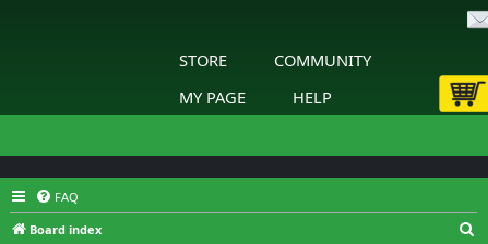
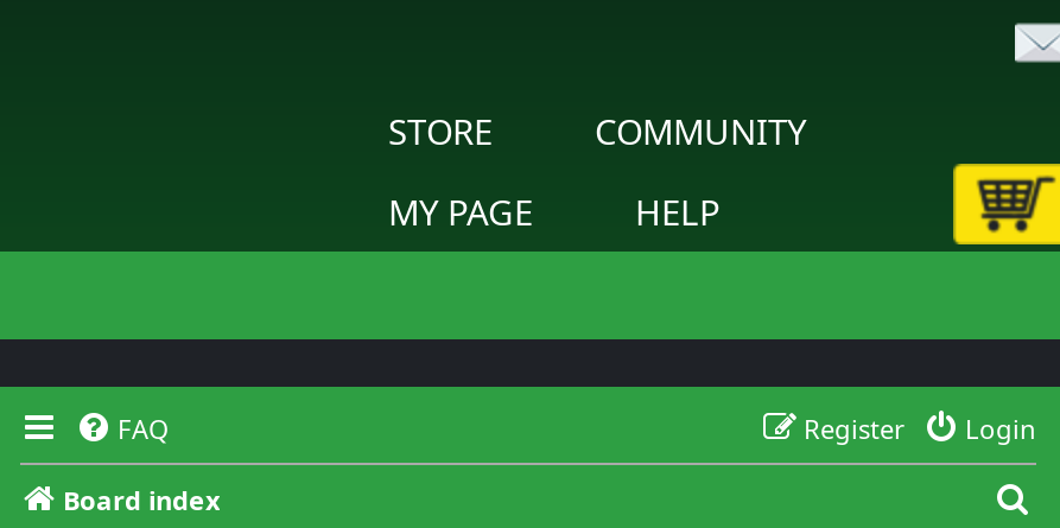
+ Login
+ Register
